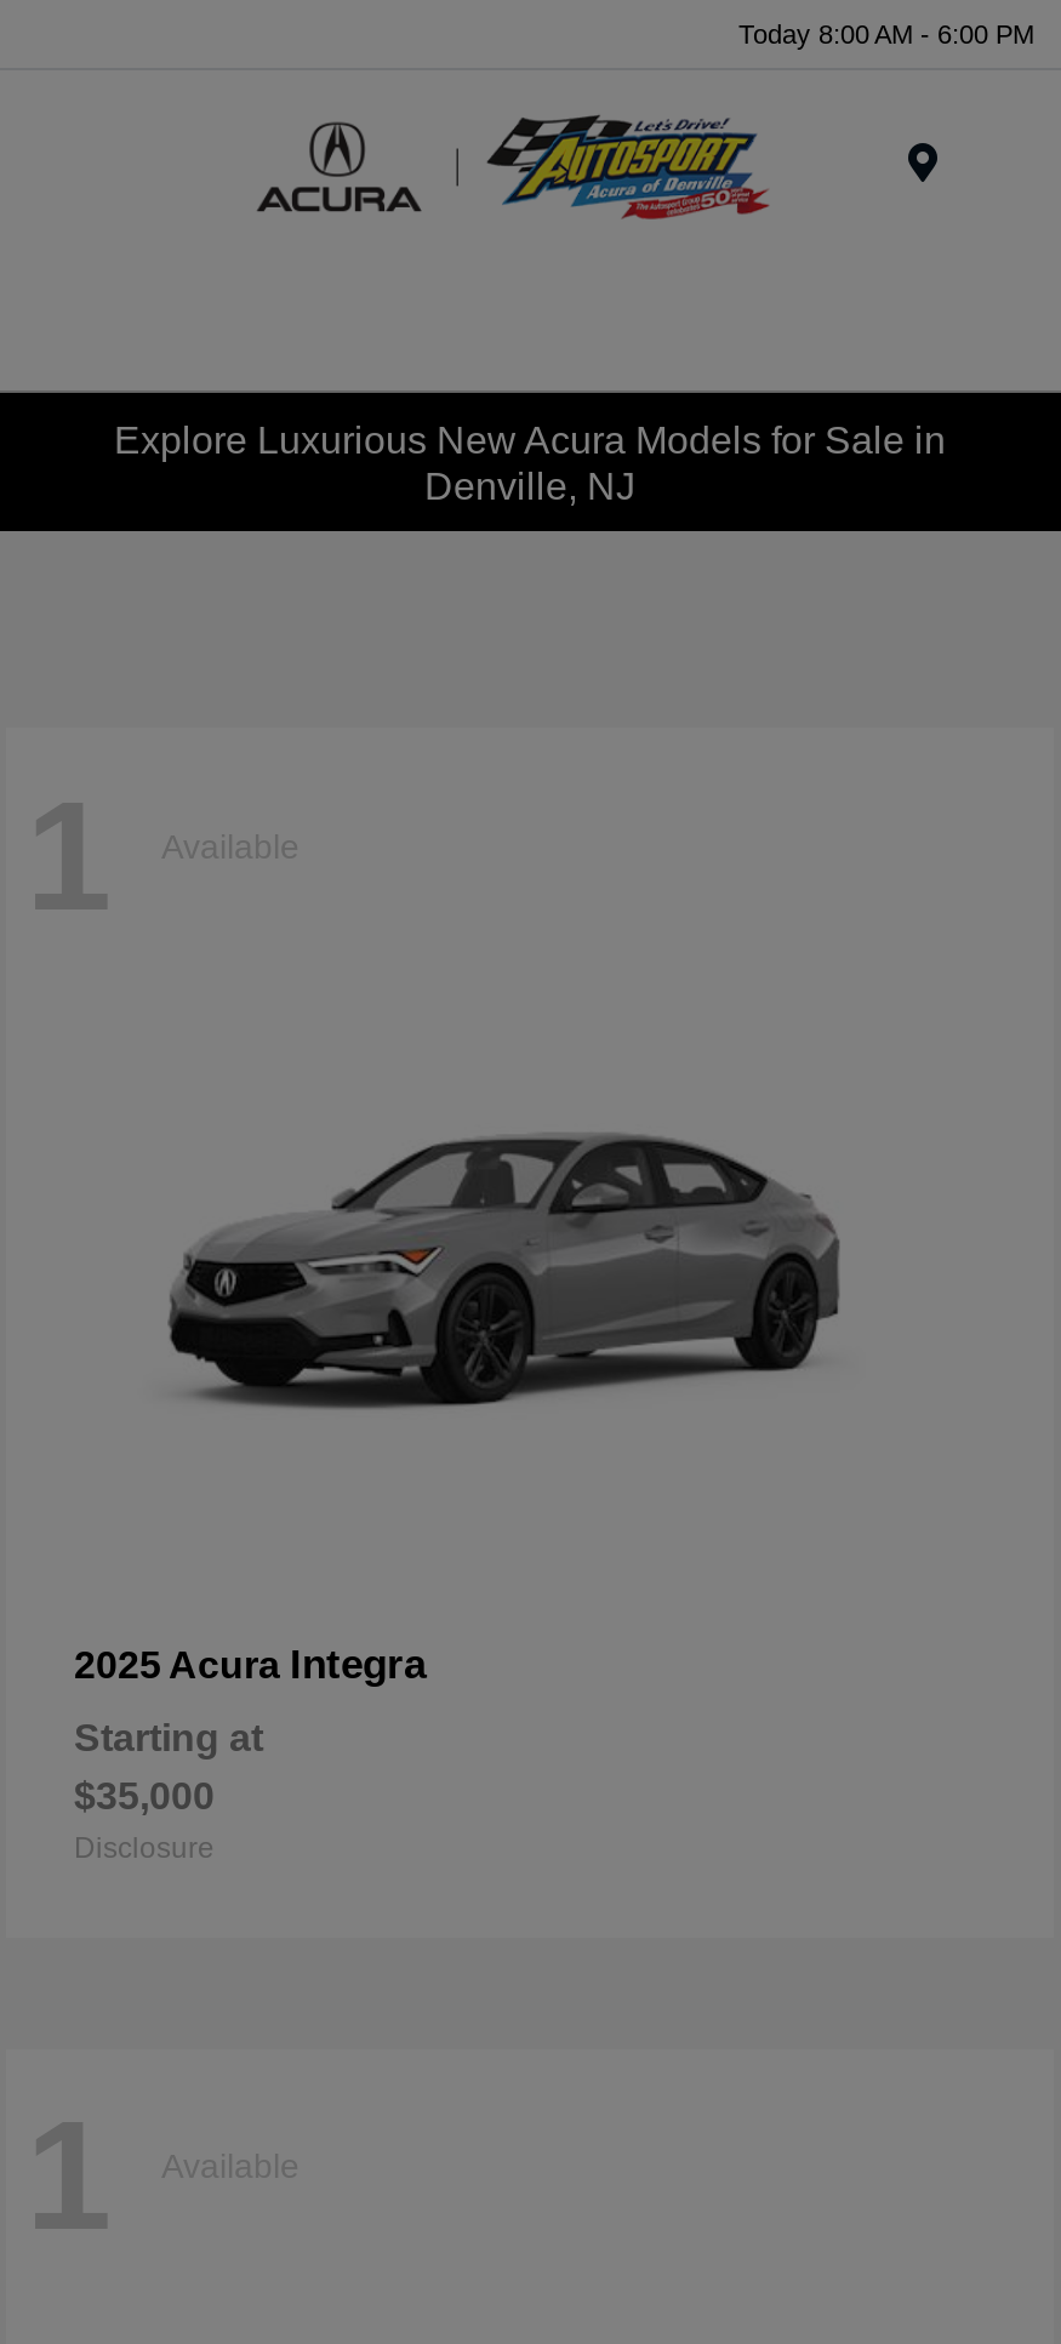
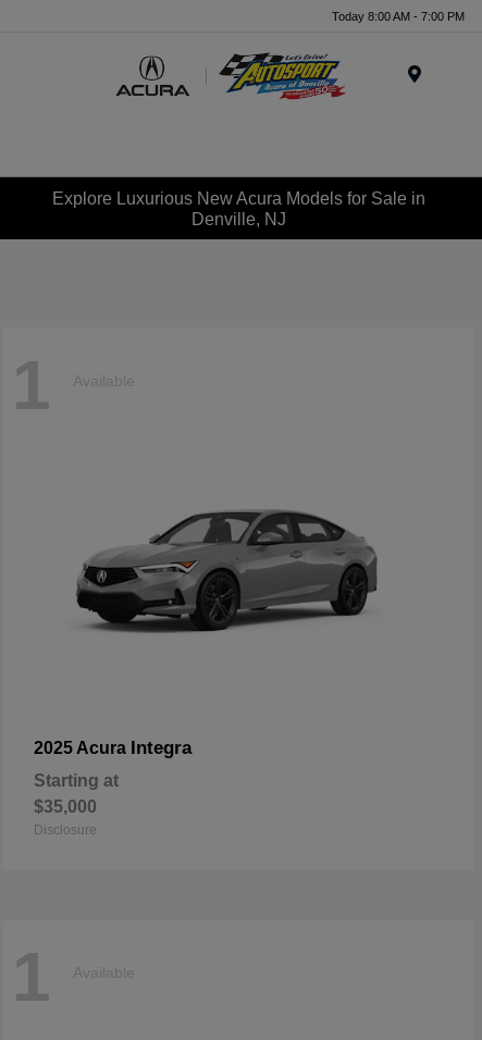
- Today 8:00 AM - 6:00 PM
+ Today 8:00 AM - 7:00 PM
